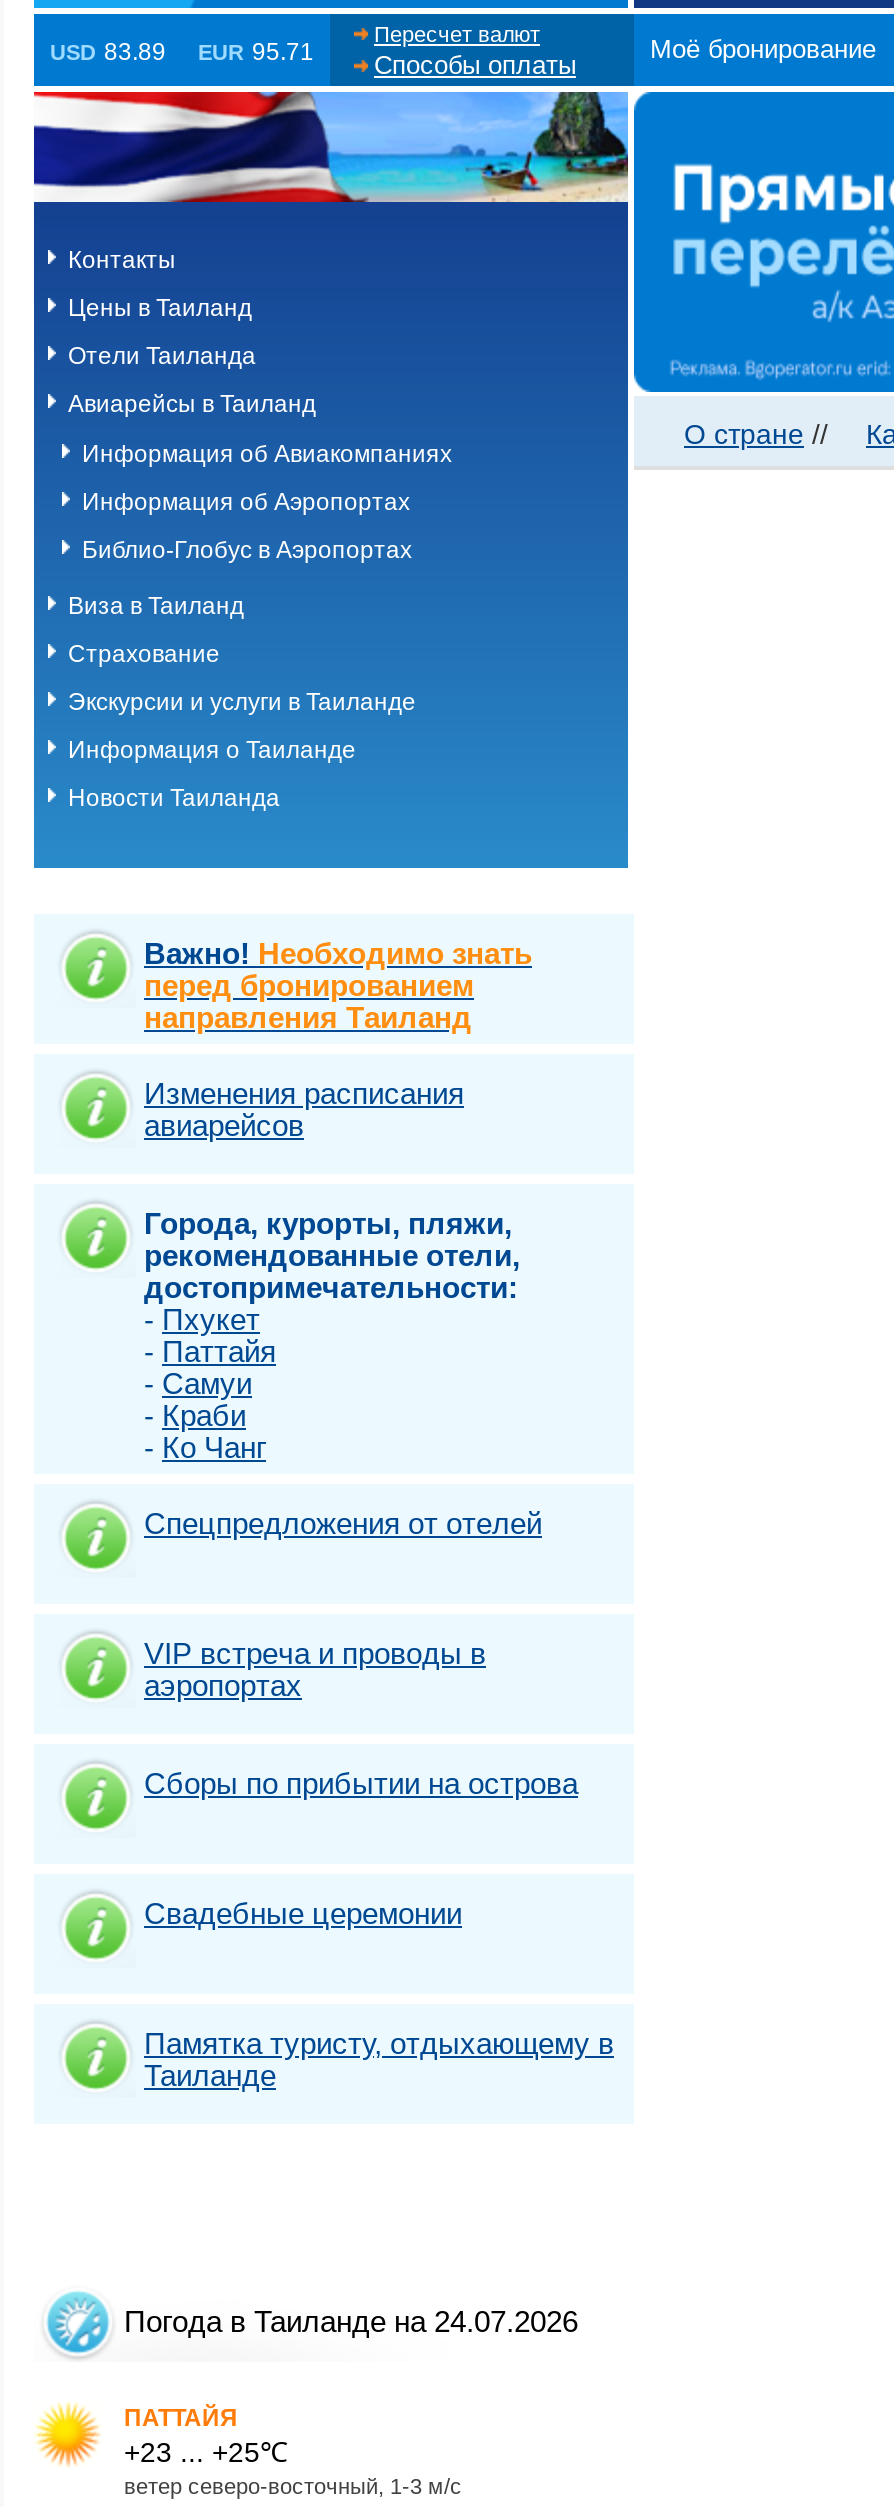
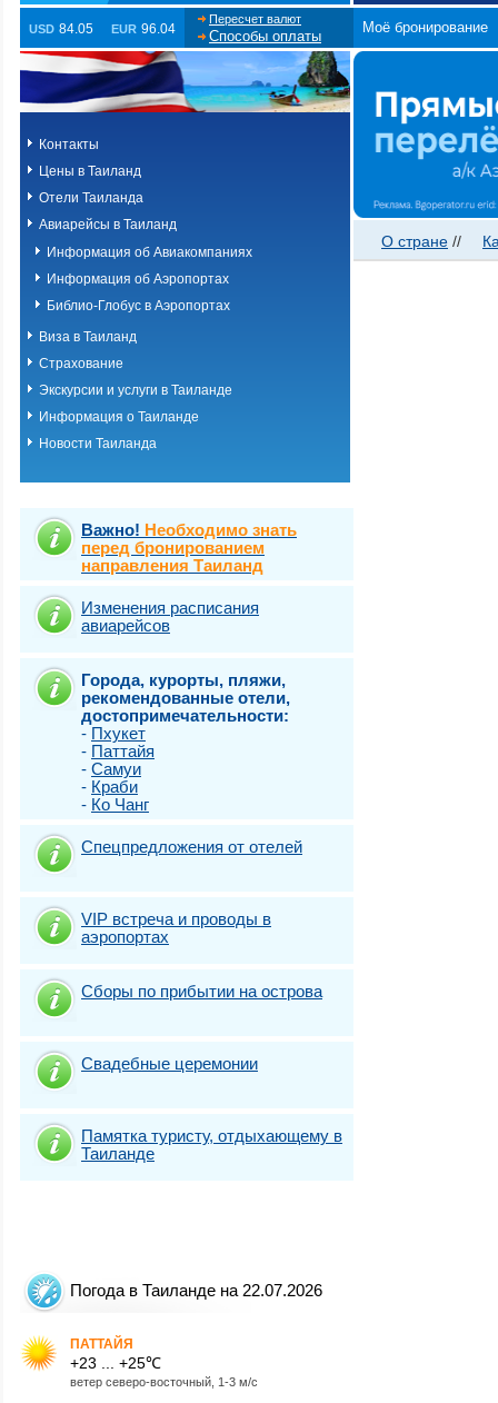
- USD 83.89
+ USD 84.05

- EUR 95.71
+ EUR 96.04

- Погода в Таиланде на 24.07.2026
+ Погода в Таиланде на 22.07.2026
